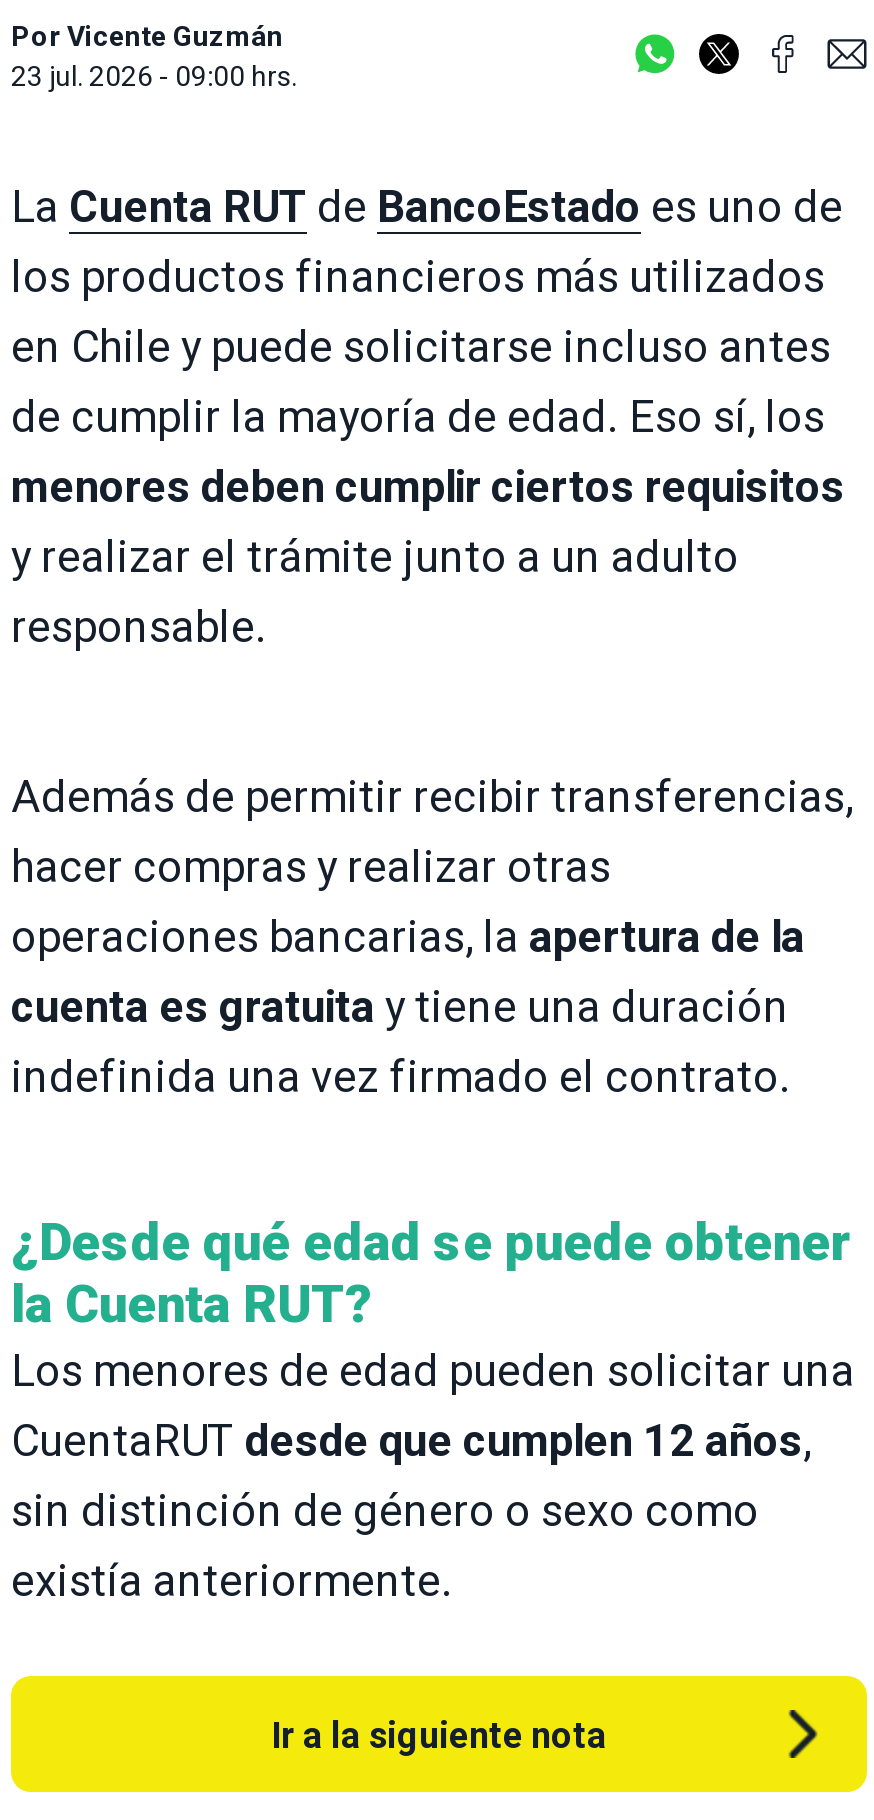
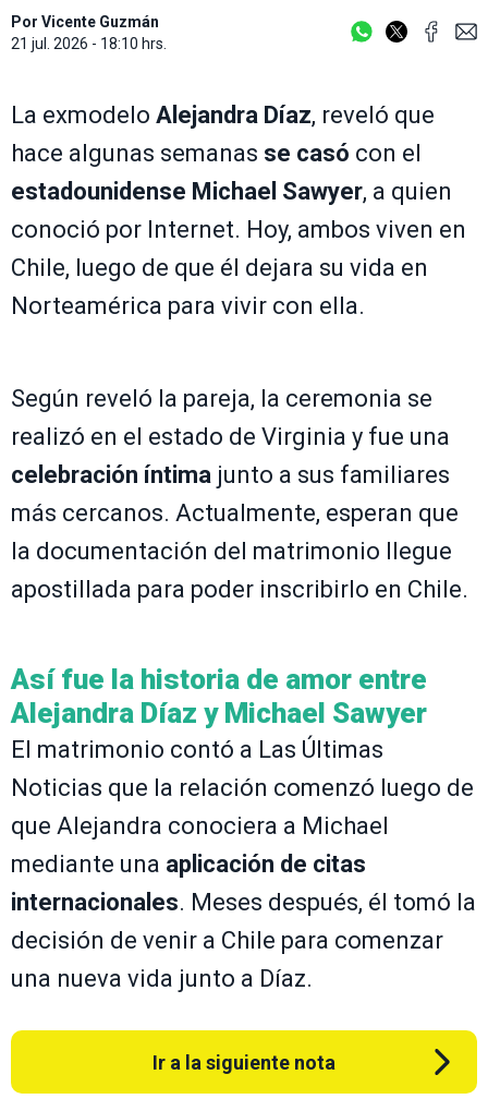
- 23 jul. 2026 - 09:00 hrs.
+ 21 jul. 2026 - 18:10 hrs.

- La Cuenta RUT de BancoEstado es uno de
- los productos financieros más utilizados
- en Chile y puede solicitarse incluso antes
- de cumplir la mayoría de edad. Eso sí, los
- menores deben cumplir ciertos requisitos
- y realizar el trámite junto a un adulto
- responsable.
+ La exmodelo Alejandra Díaz, reveló que
+ hace algunas semanas se casó con el
+ estadounidense Michael Sawyer, a quien
+ conoció por Internet. Hoy, ambos viven en
+ Chile, luego de que él dejara su vida en
+ Norteamérica para vivir con ella.

- Además de permitir recibir transferencias,
- hacer compras y realizar otras
- operaciones bancarias, la apertura de la
- cuenta es gratuita y tiene una duración
- indefinida una vez firmado el contrato.
+ Según reveló la pareja, la ceremonia se
+ realizó en el estado de Virginia y fue una
+ celebración íntima junto a sus familiares
+ más cercanos. Actualmente, esperan que
+ la documentación del matrimonio llegue
+ apostillada para poder inscribirlo en Chile.

- ¿Desde qué edad se puede obtener
- la Cuenta RUT?
- Los menores de edad pueden solicitar una
- CuentaRUT desde que cumplen 12 años,
- sin distinción de género o sexo como
- existía anteriormente.
+ Así fue la historia de amor entre
+ Alejandra Díaz y Michael Sawyer
+ El matrimonio contó a Las Últimas
+ Noticias que la relación comenzó luego de
+ que Alejandra conociera a Michael
+ mediante una aplicación de citas
+ internacionales. Meses después, él tomó la
+ decisión de venir a Chile para comenzar
+ una nueva vida junto a Díaz.
